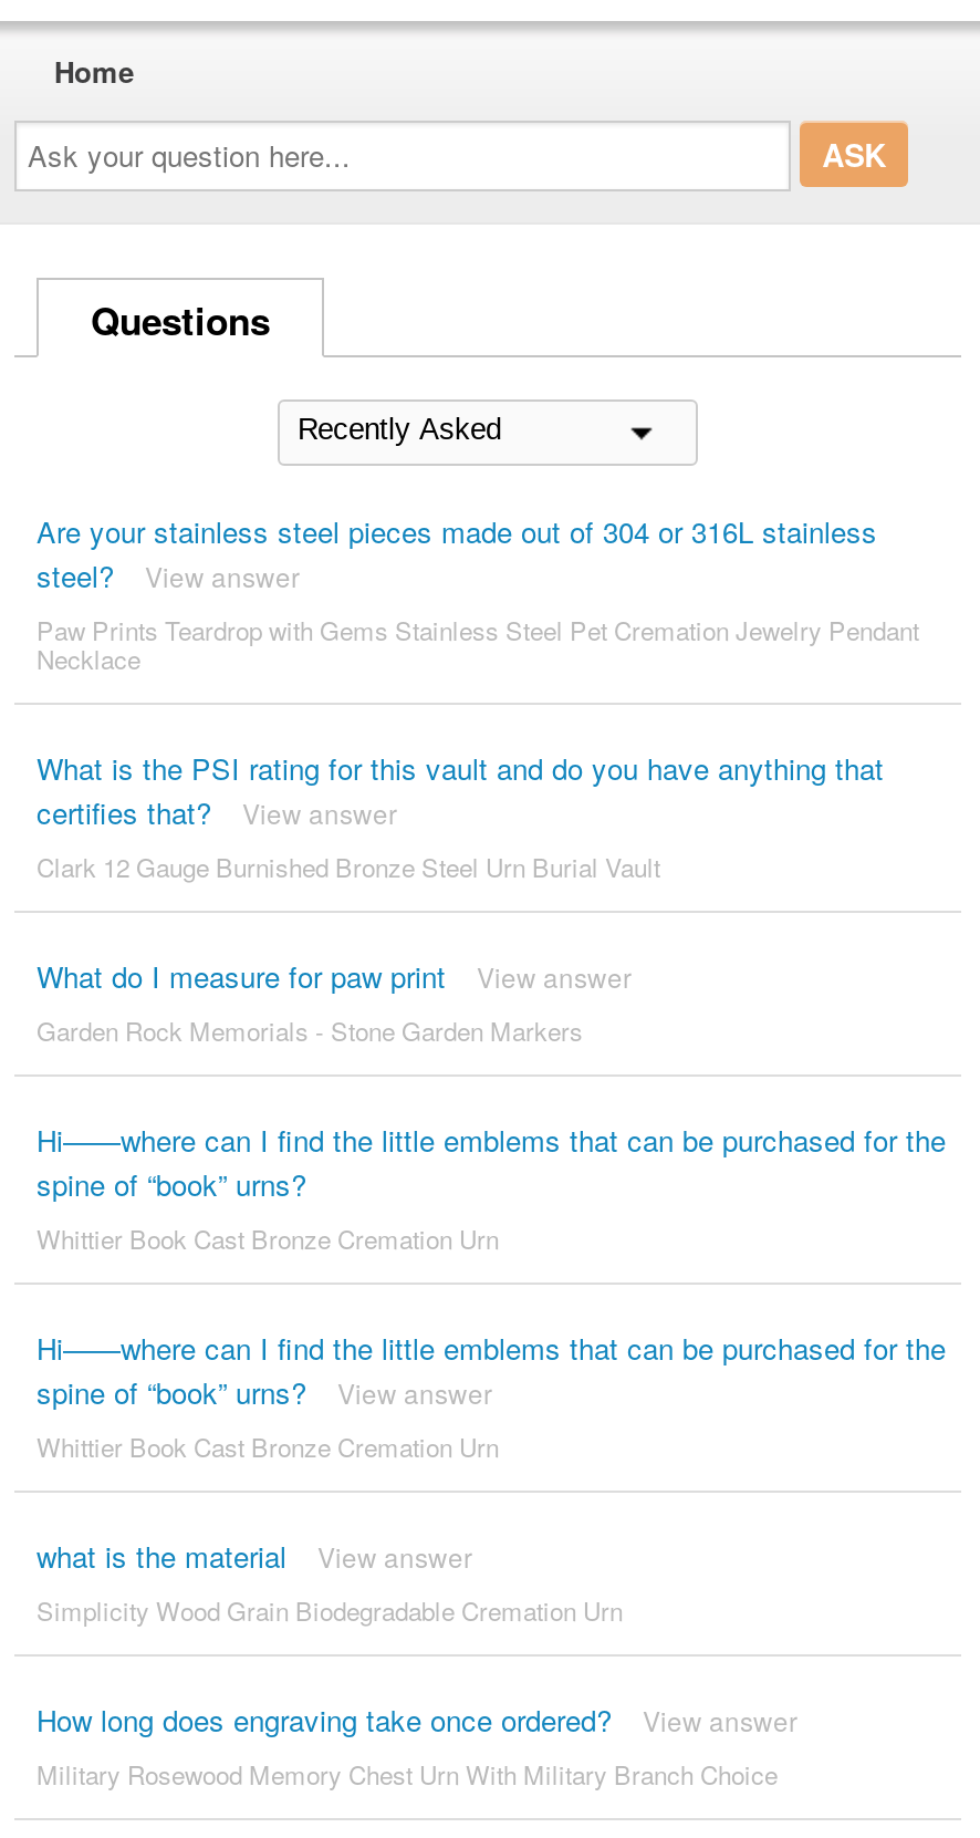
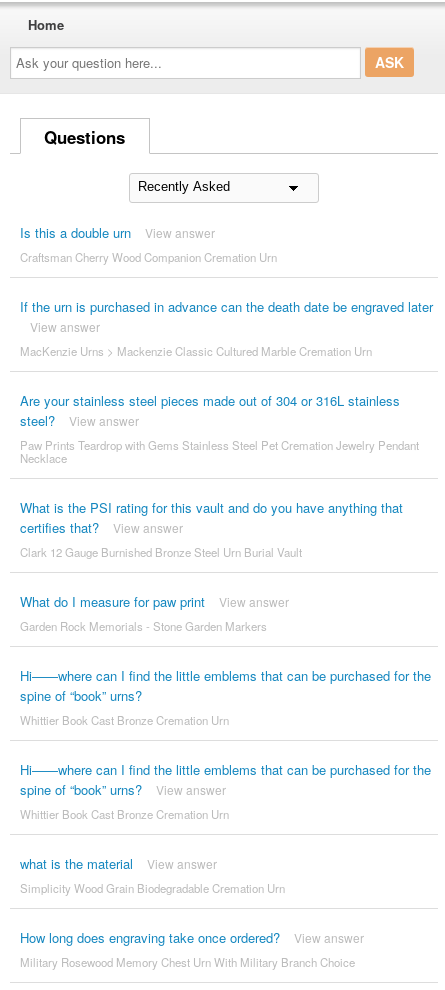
+ Is this a double urn
+ View answer
+ Craftsman Cherry Wood Companion Cremation Urn
+ If the urn is purchased in advance can the death date be engraved later
+ View answer
+ MacKenzie Urns > Mackenzie Classic Cultured Marble Cremation Urn
